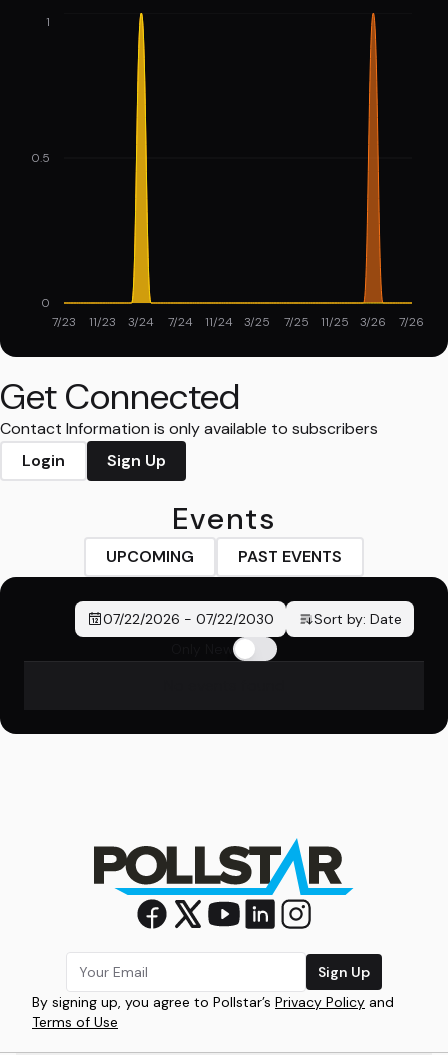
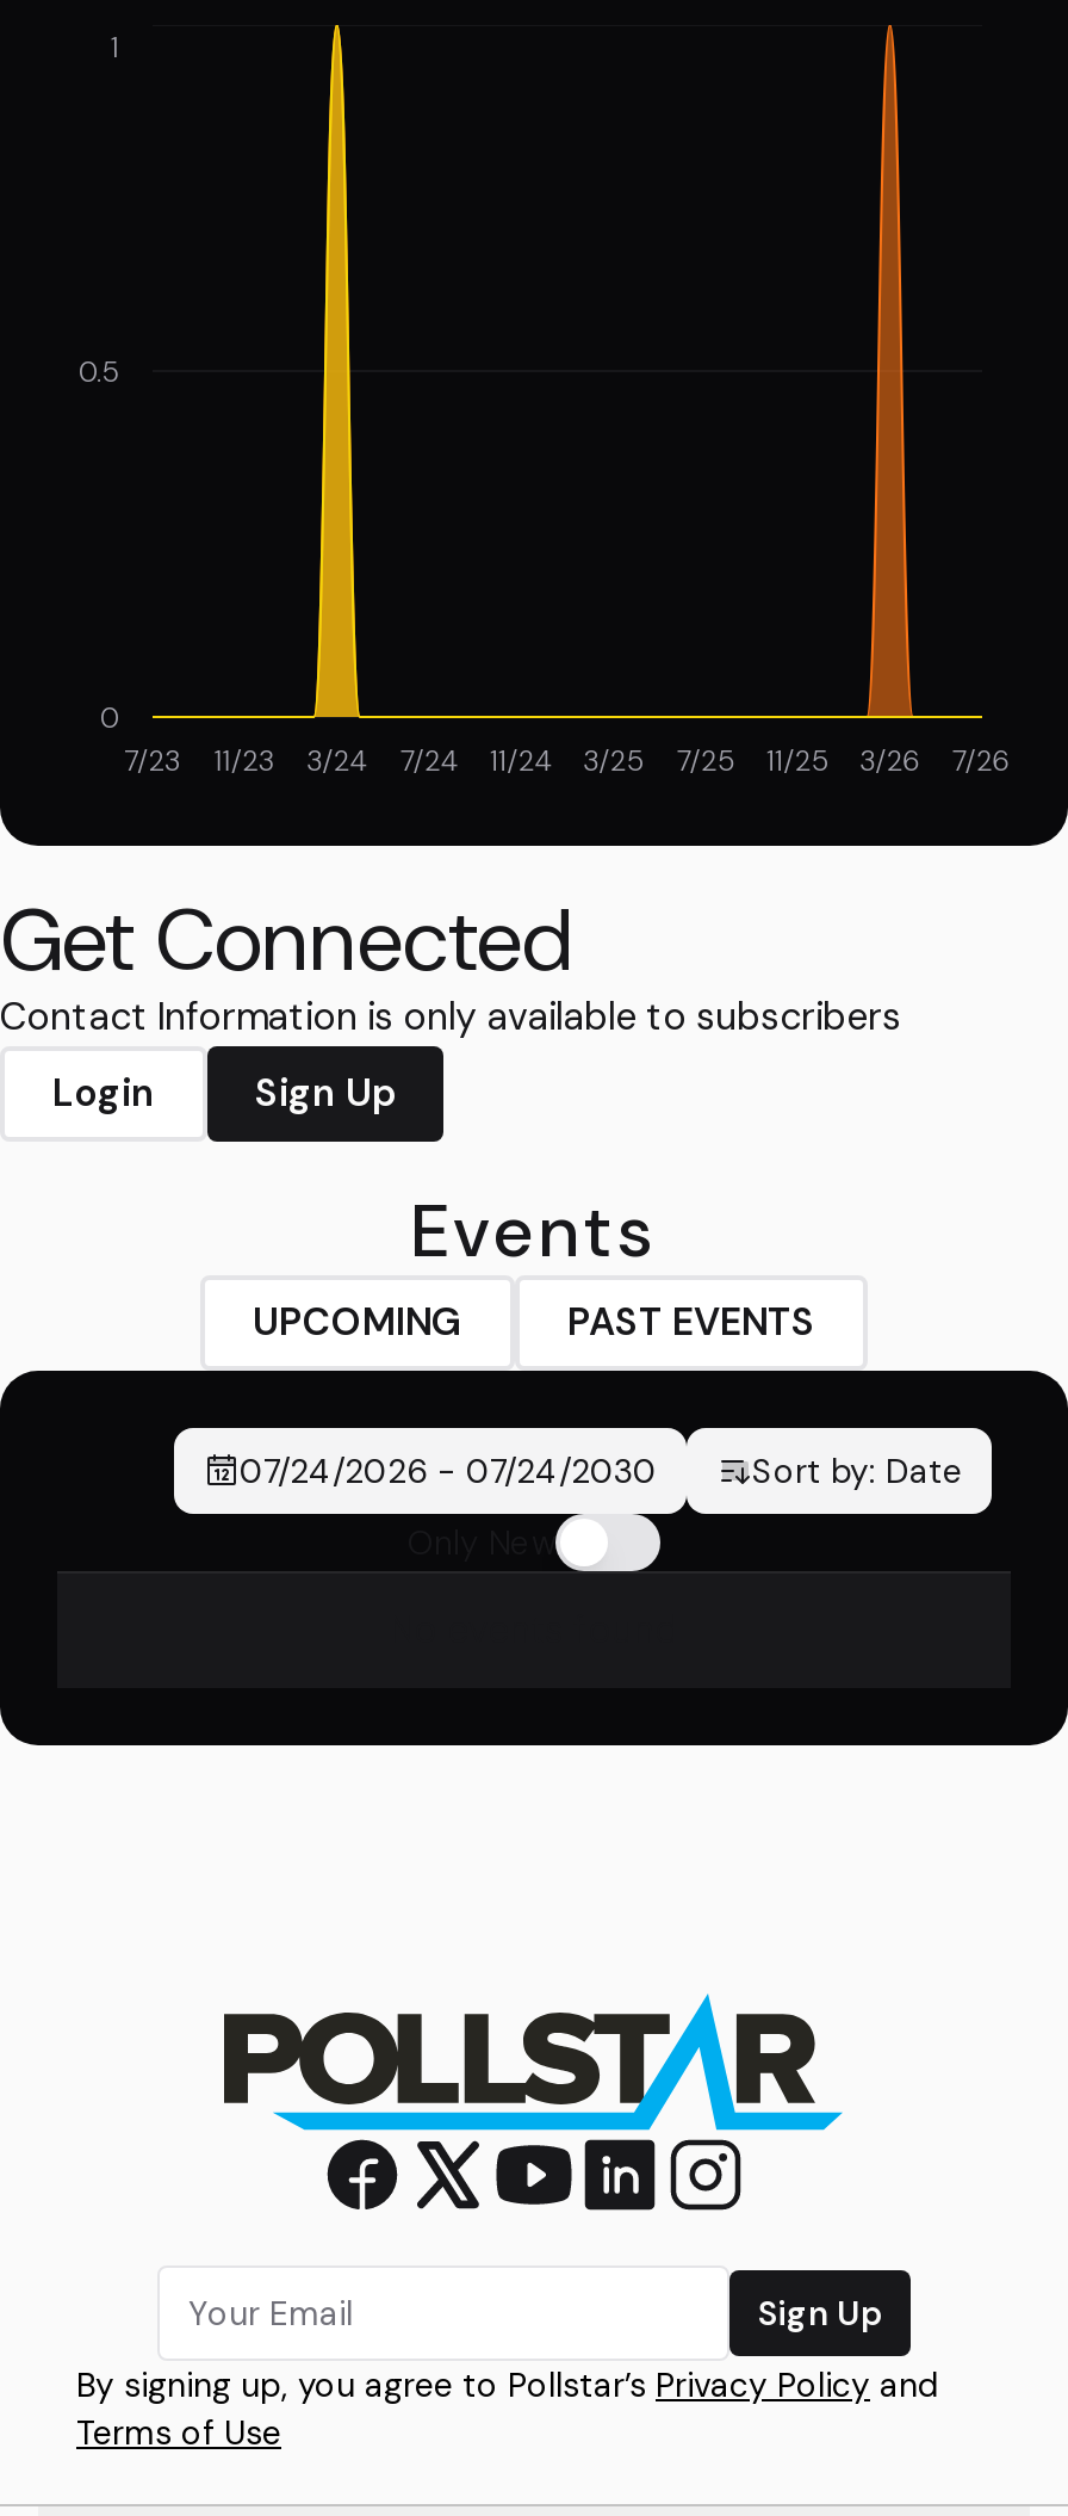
- 07/22/2026 - 07/22/2030
+ 07/24/2026 - 07/24/2030
